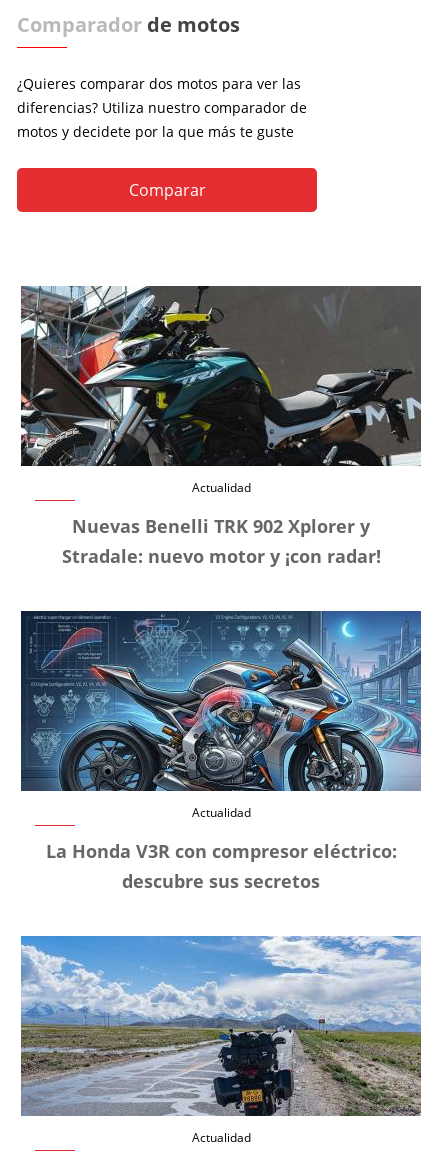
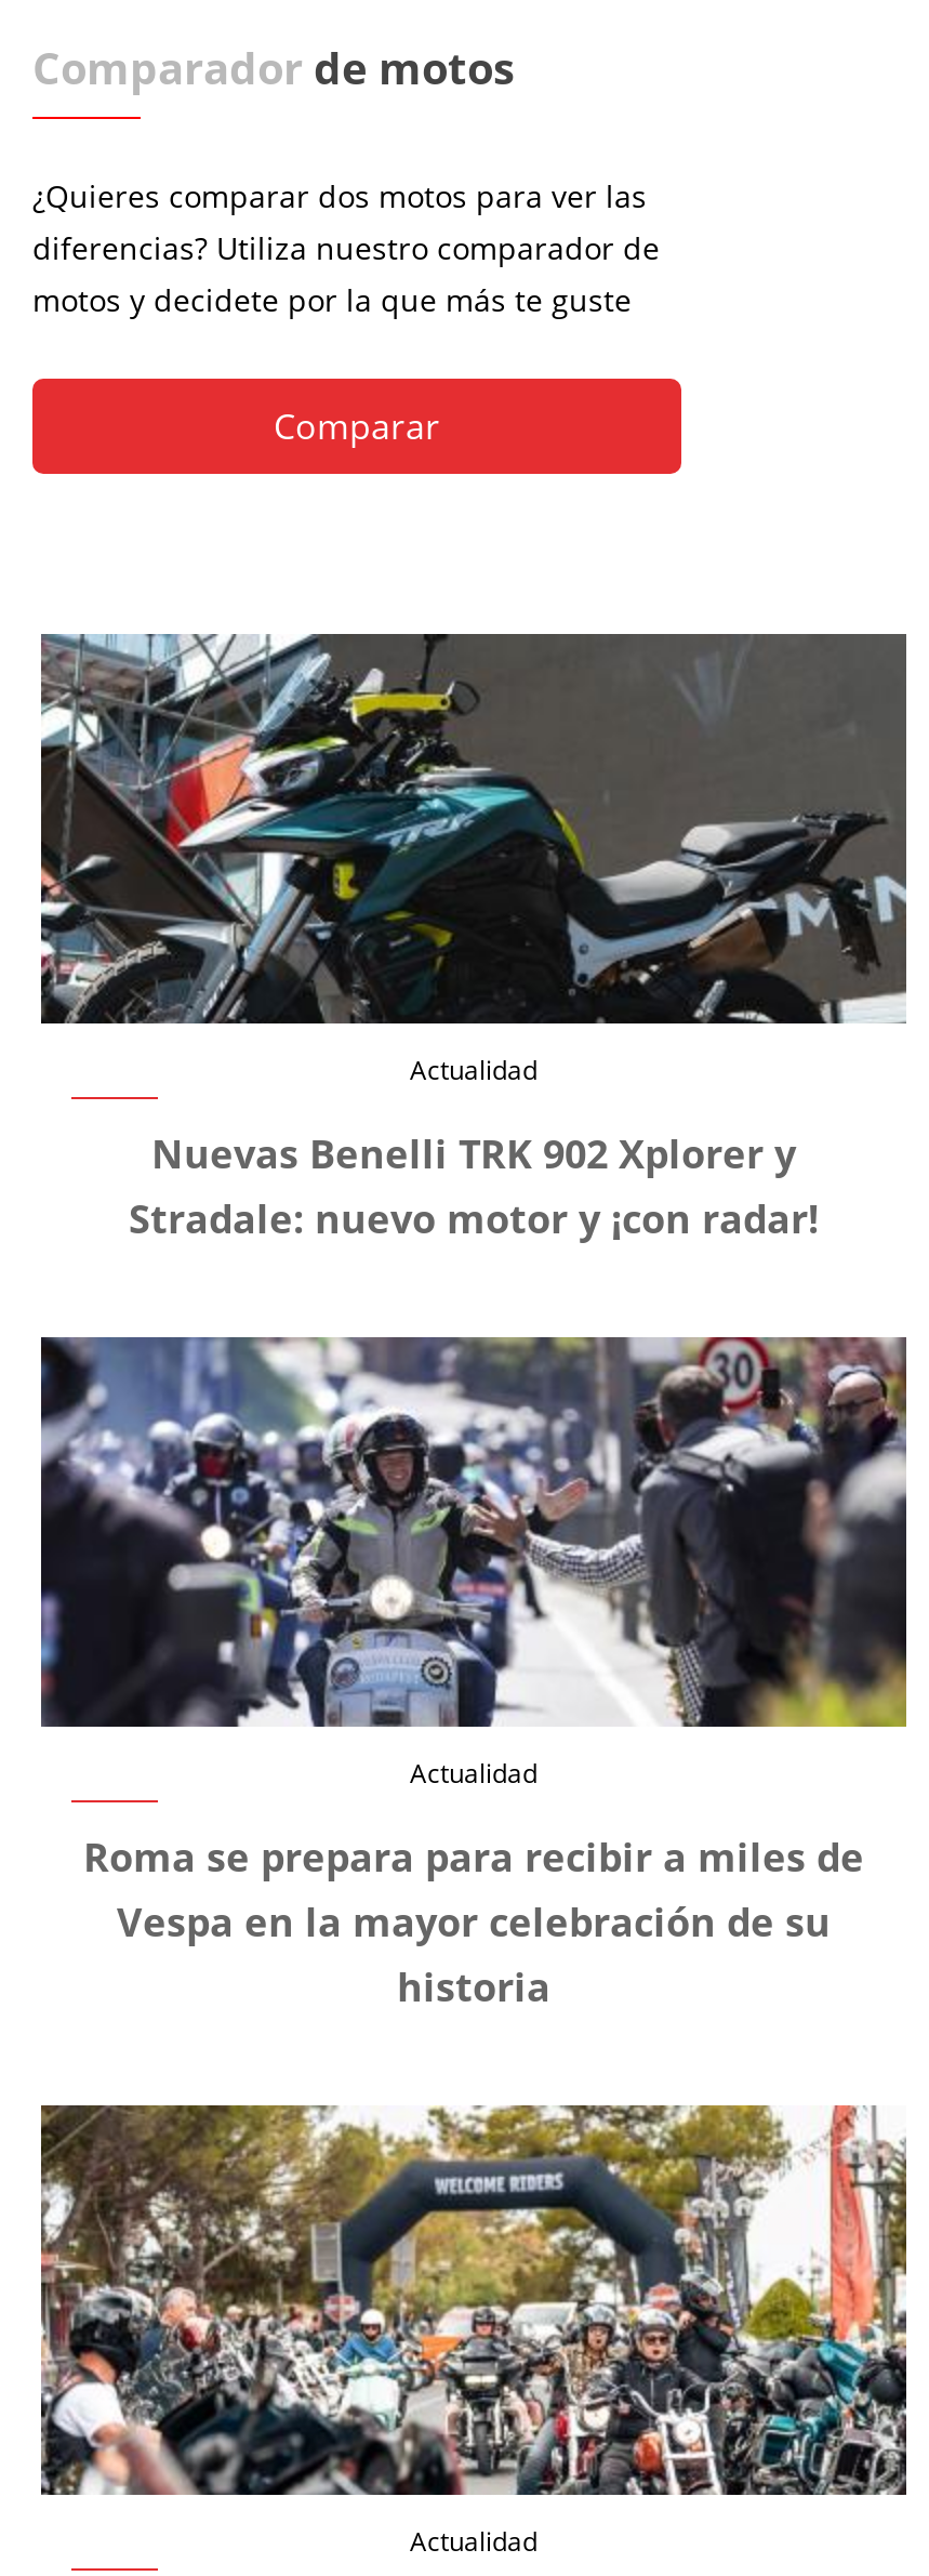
- [image]
+ [image]

- La Honda V3R con compresor eléctrico:
- descubre sus secretos
+ Roma se prepara para recibir a miles de
+ Vespa en la mayor celebración de su
+ historia

- [image]
+ [image]
